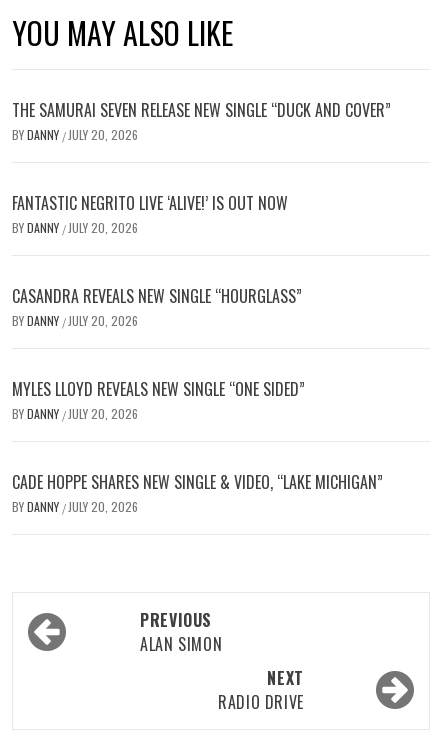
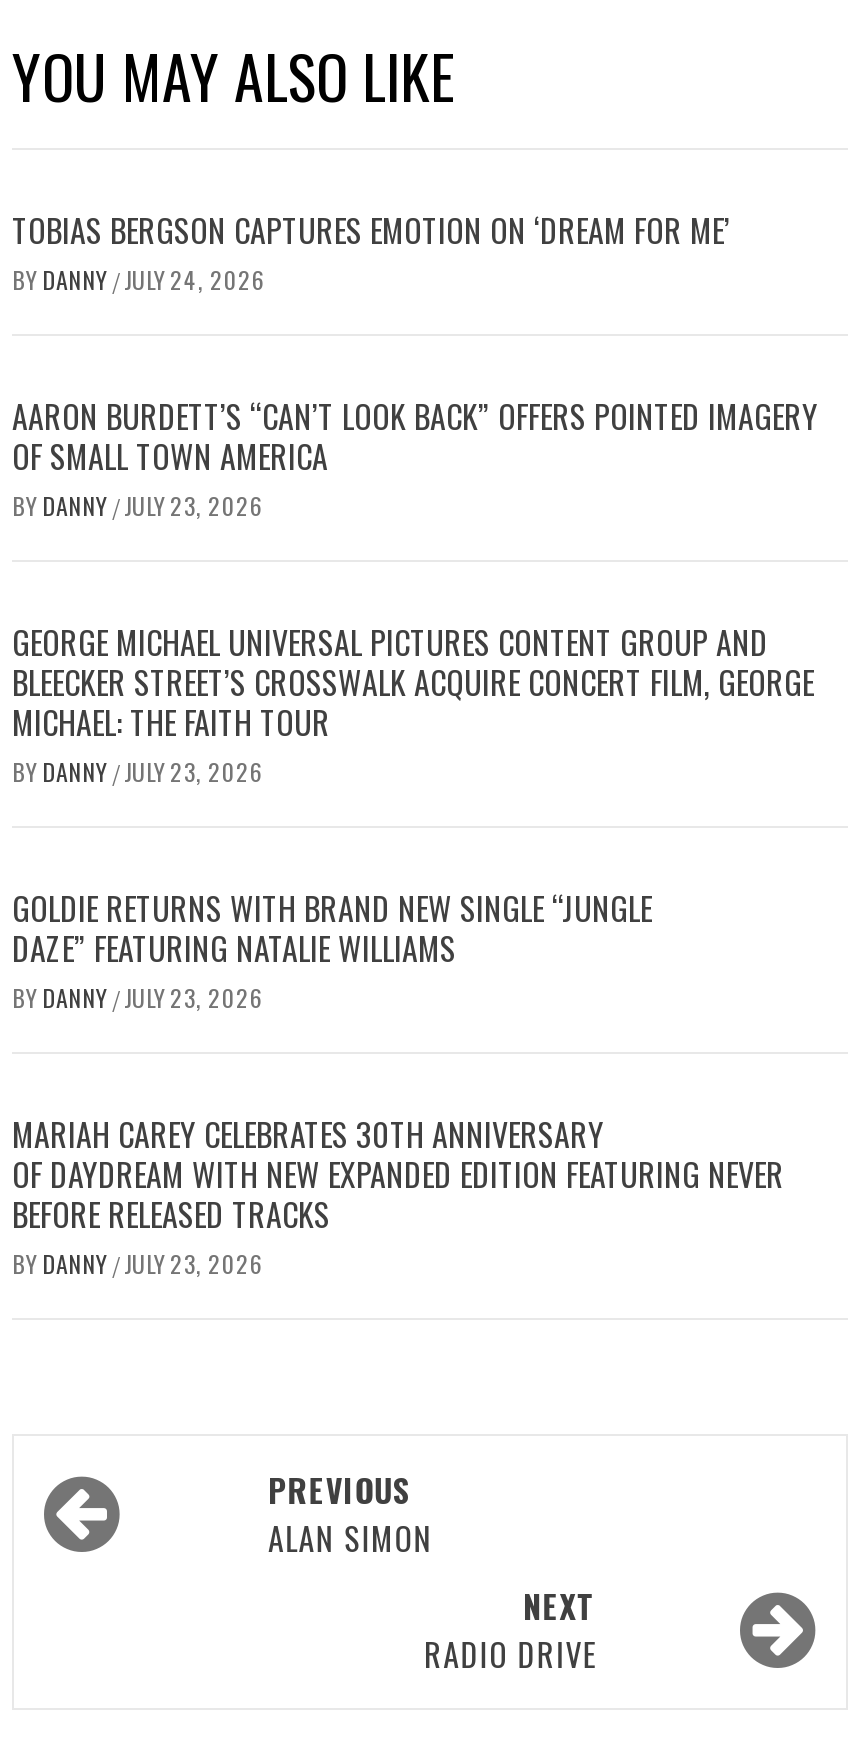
- THE SAMURAI SEVEN RELEASE NEW SINGLE “DUCK AND COVER”
- BY DANNY / JULY 20, 2026
+ TOBIAS BERGSON CAPTURES EMOTION ON ‘DREAM FOR ME’
+ BY DANNY / JULY 24, 2026

- FANTASTIC NEGRITO LIVE ‘ALIVE!’ IS OUT NOW
- BY DANNY / JULY 20, 2026
+ AARON BURDETT’S “CAN’T LOOK BACK” OFFERS POINTED IMAGERY
+ OF SMALL TOWN AMERICA
+ BY DANNY / JULY 23, 2026

- CASANDRA REVEALS NEW SINGLE “HOURGLASS”
- BY DANNY / JULY 20, 2026
+ GEORGE MICHAEL UNIVERSAL PICTURES CONTENT GROUP AND
+ BLEECKER STREET’S CROSSWALK ACQUIRE CONCERT FILM, GEORGE
+ MICHAEL: THE FAITH TOUR
+ BY DANNY / JULY 23, 2026

- MYLES LLOYD REVEALS NEW SINGLE “ONE SIDED”
- BY DANNY / JULY 20, 2026
+ GOLDIE RETURNS WITH BRAND NEW SINGLE “JUNGLE
+ DAZE” FEATURING NATALIE WILLIAMS
+ BY DANNY / JULY 23, 2026

- CADE HOPPE SHARES NEW SINGLE & VIDEO, “LAKE MICHIGAN”
- BY DANNY / JULY 20, 2026
+ MARIAH CAREY CELEBRATES 30TH ANNIVERSARY
+ OF DAYDREAM WITH NEW EXPANDED EDITION FEATURING NEVER
+ BEFORE RELEASED TRACKS
+ BY DANNY / JULY 23, 2026
